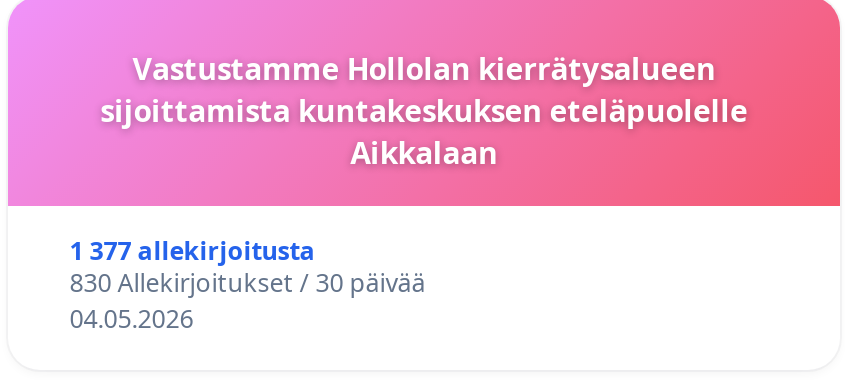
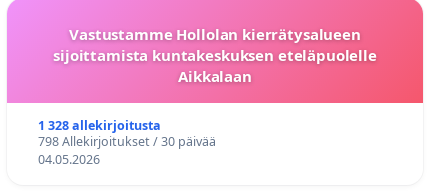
- 1 377 allekirjoitusta
+ 1 328 allekirjoitusta

- 830 Allekirjoitukset / 30 päivää
+ 798 Allekirjoitukset / 30 päivää
